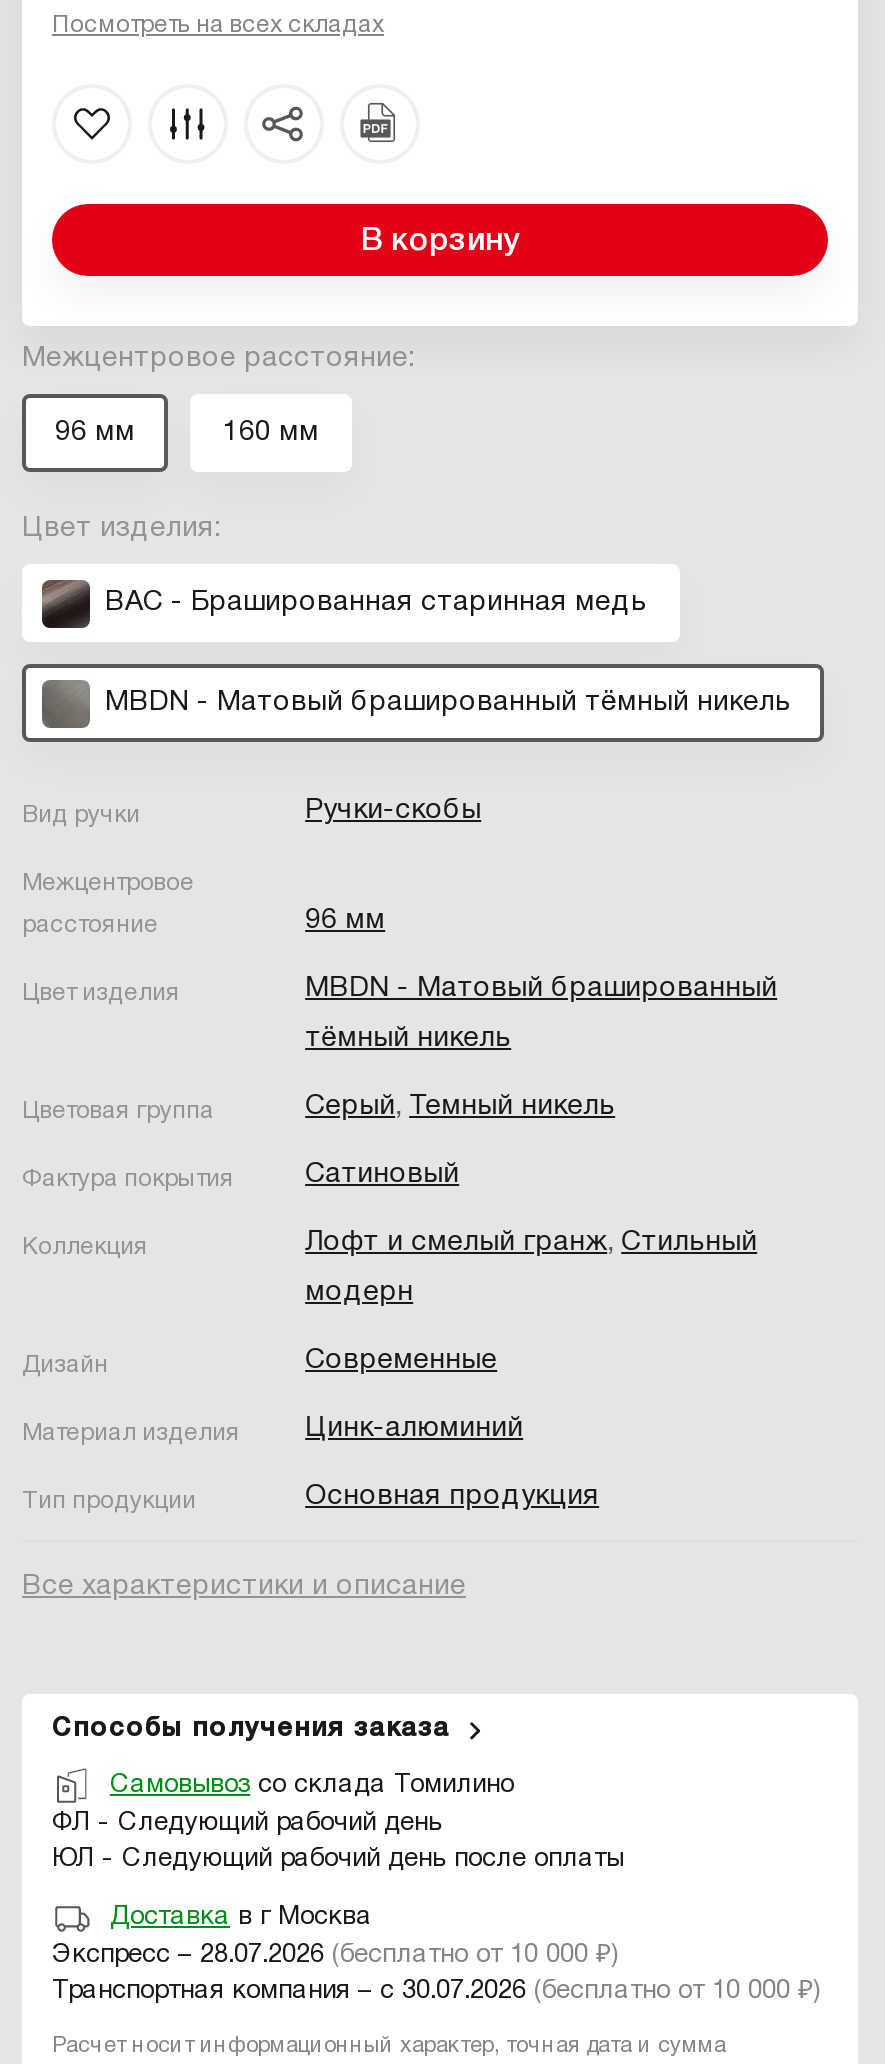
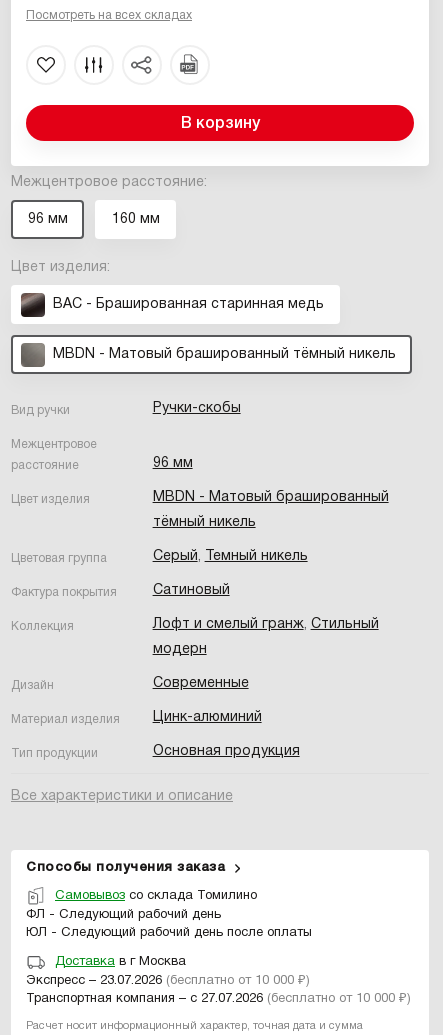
- Экспресс – 28.07.2026 (бесплатно от 10 000 ₽)
+ Экспресс – 23.07.2026 (бесплатно от 10 000 ₽)

- Транспортная компания – с 30.07.2026 (бесплатно от 10 000 ₽)
+ Транспортная компания – с 27.07.2026 (бесплатно от 10 000 ₽)
